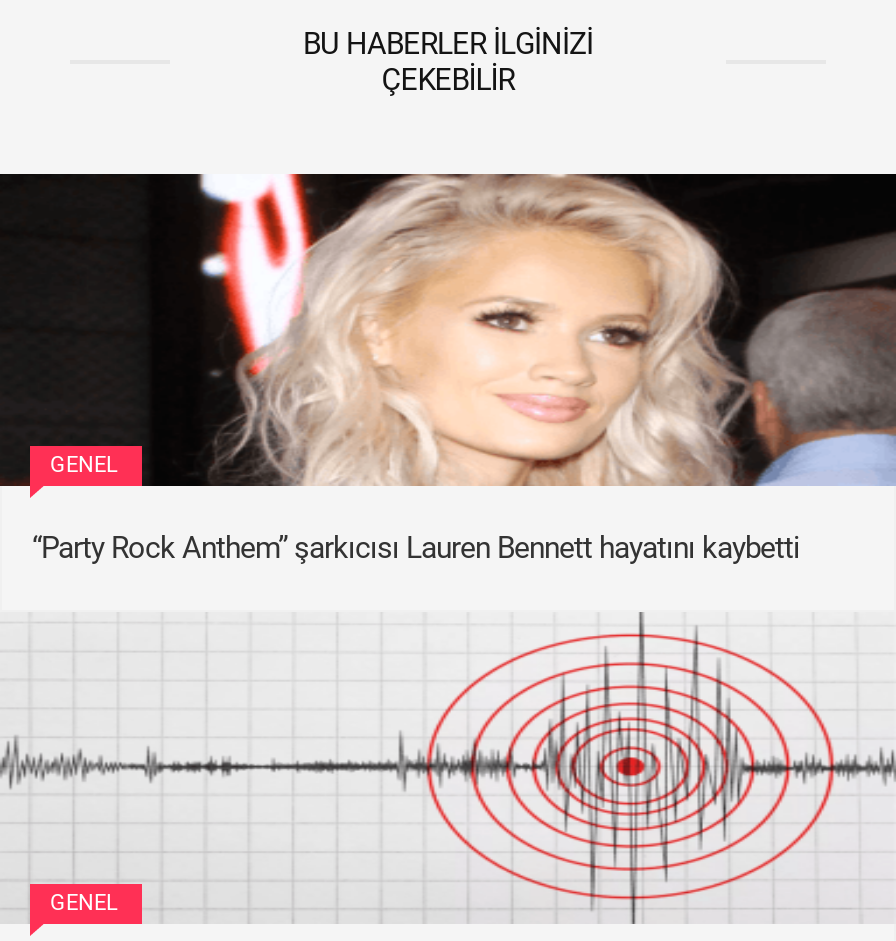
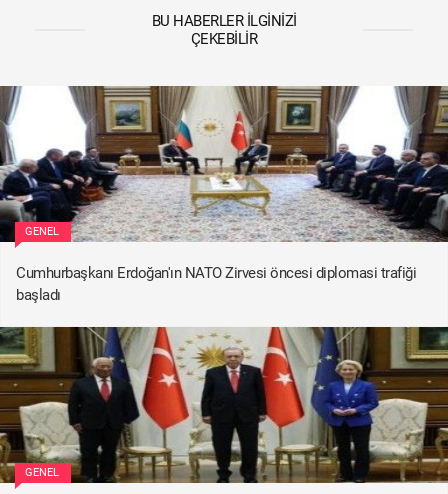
- [image]
- “Party Rock Anthem” şarkıcısı Lauren Bennett hayatını kaybetti
+ [image]
+ Cumhurbaşkanı Erdoğan'ın NATO Zirvesi öncesi diplomasi trafiği
+ başladı

- [image]
+ [image]
